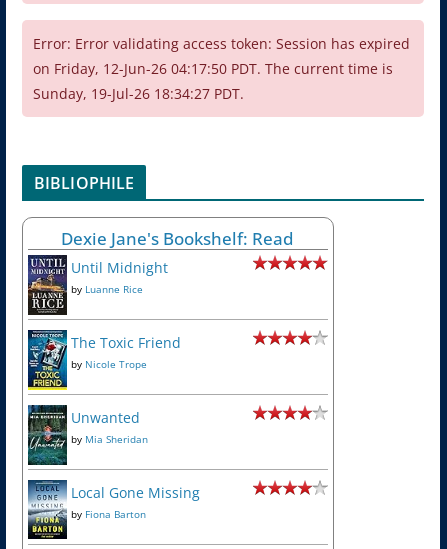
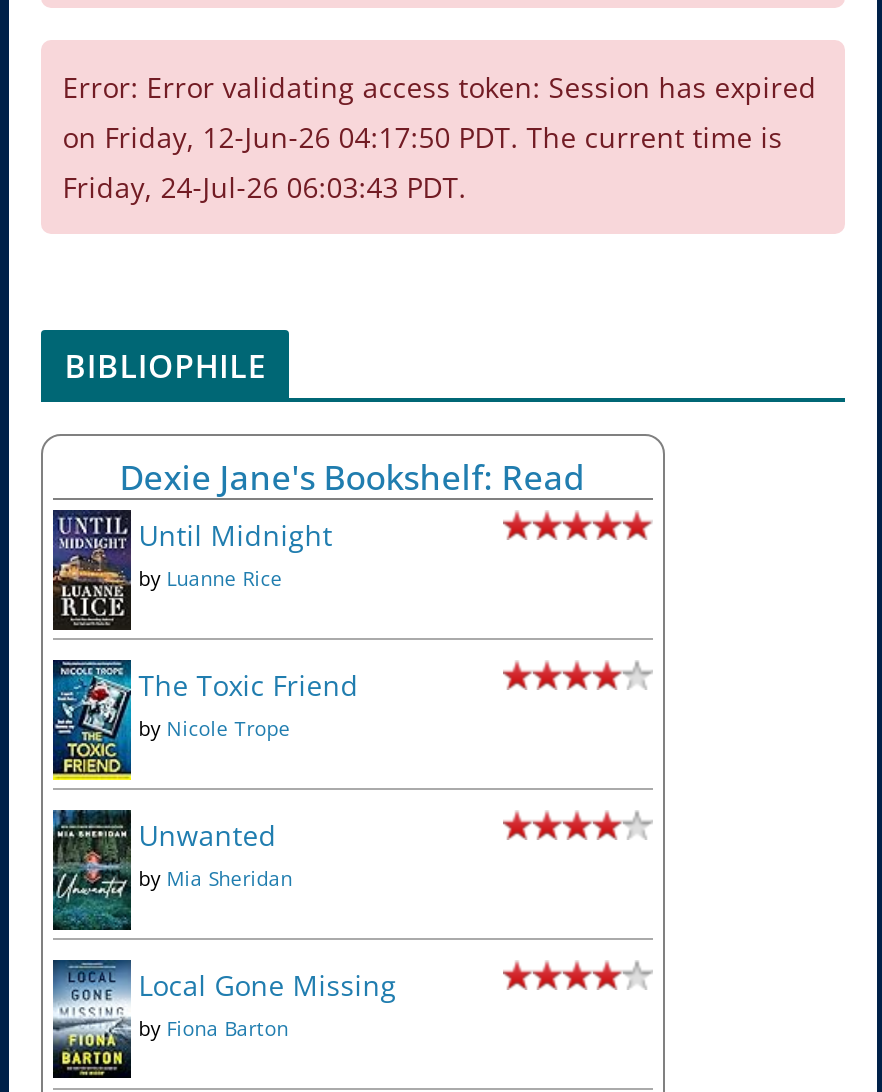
- Sunday, 19-Jul-26 18:34:27 PDT.
+ Friday, 24-Jul-26 06:03:43 PDT.
